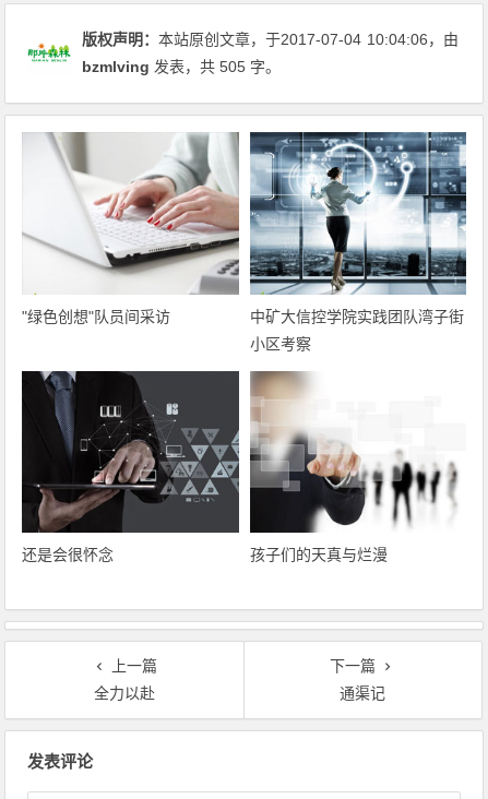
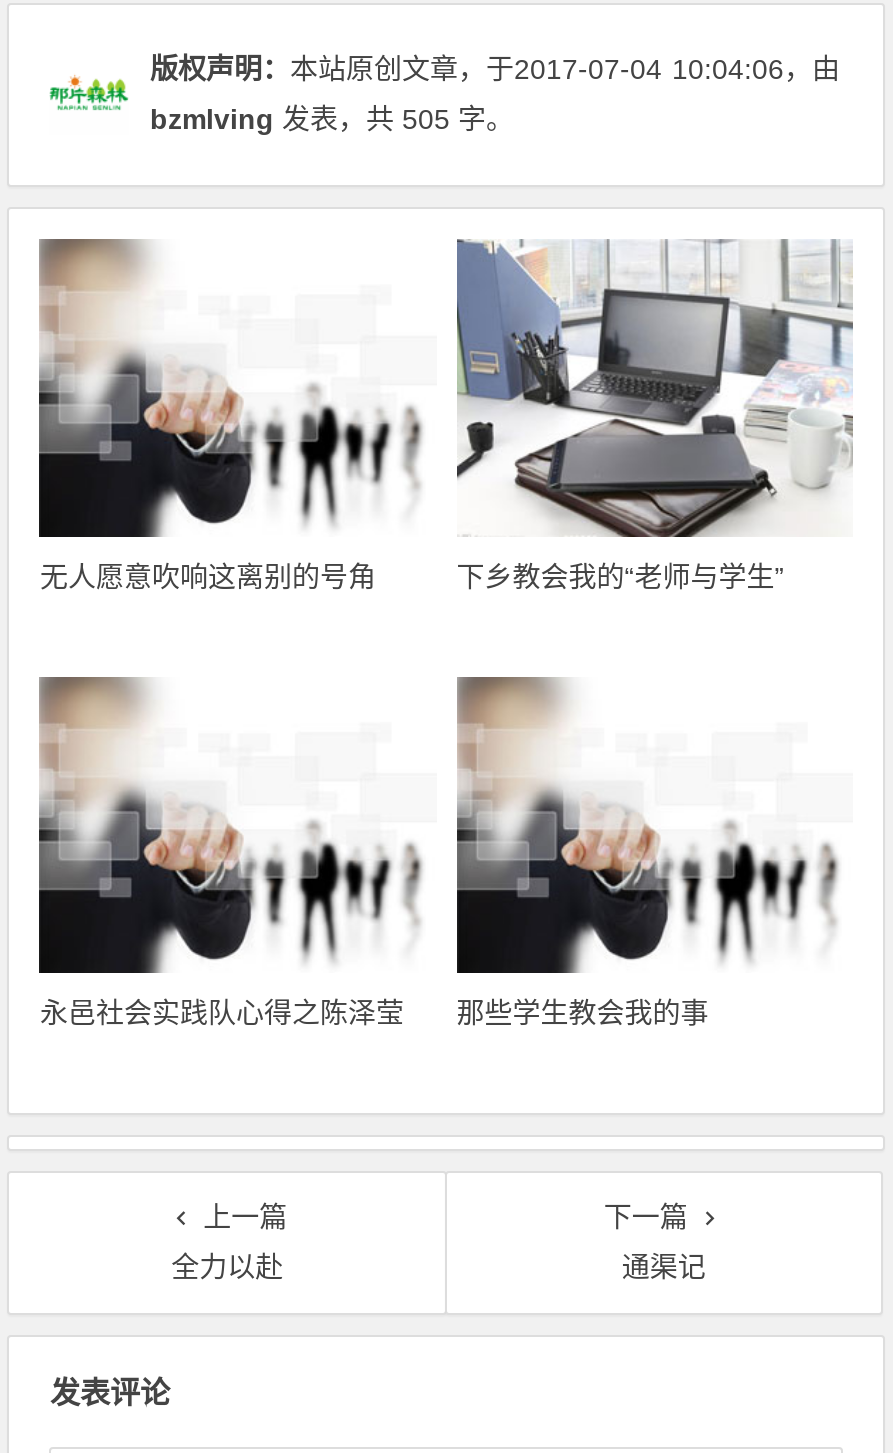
- [image]
- "绿色创想"队员间采访
- 中矿大信控学院实践团队湾子街
- 小区考察
+ [image]
+ 无人愿意吹响这离别的号角
+ 下乡教会我的“老师与学生”

- [image]
+ [image]

- [image]
- 还是会很怀念
- 孩子们的天真与烂漫
+ [image]
+ 永邑社会实践队心得之陈泽莹
+ 那些学生教会我的事
